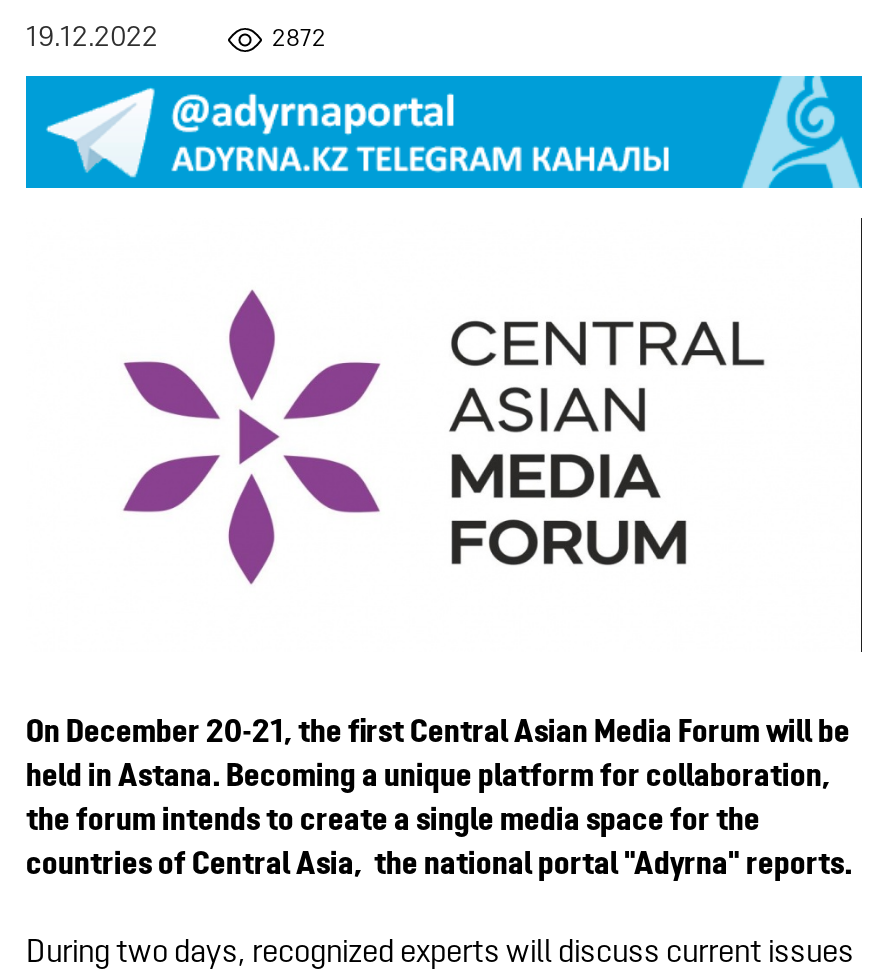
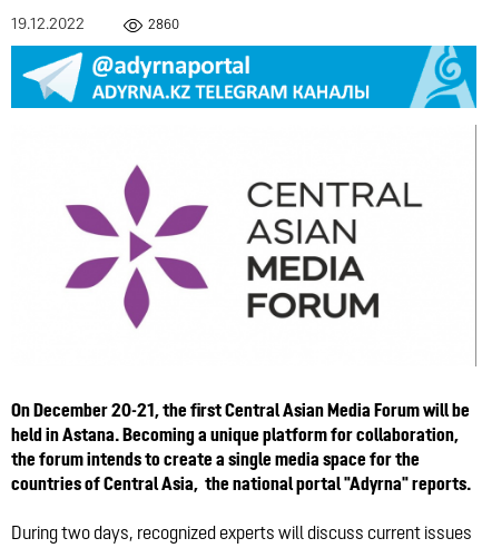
- 2872
+ 2860
